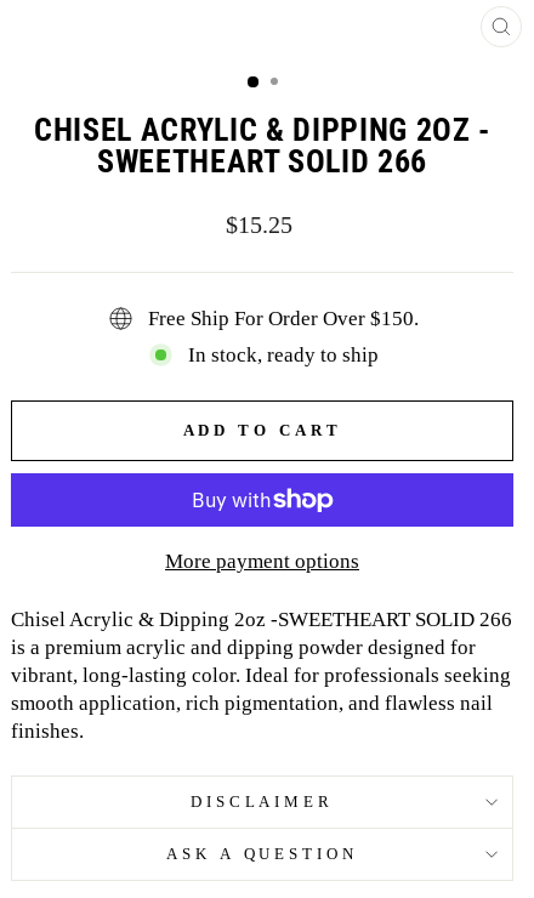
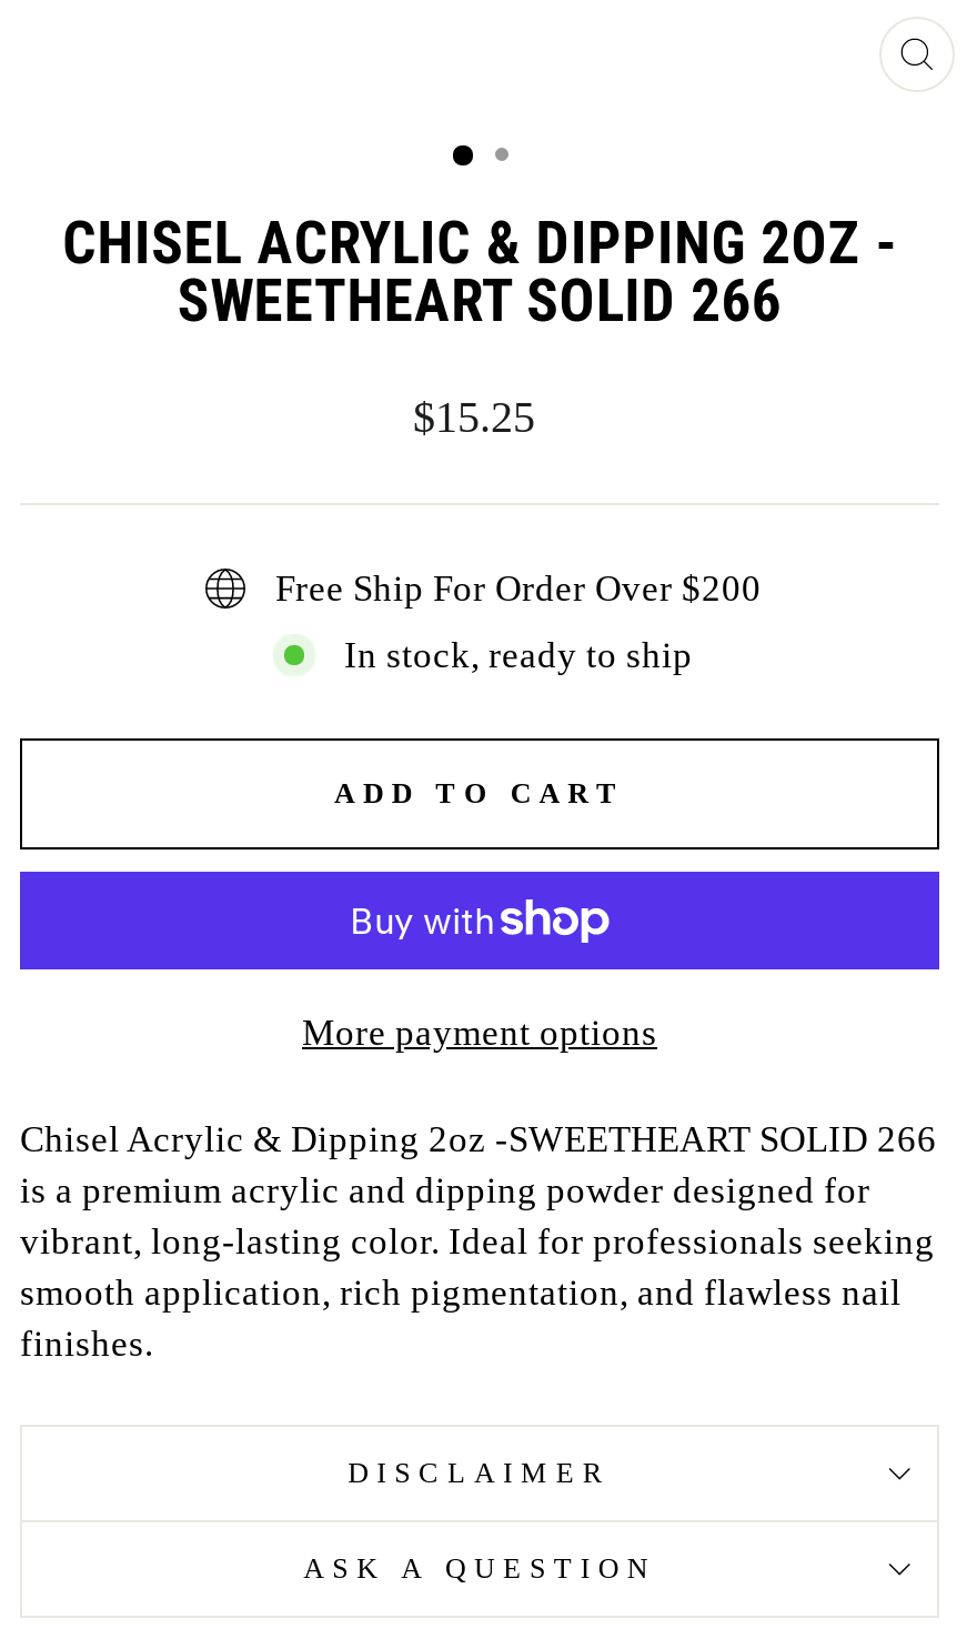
- Free Ship For Order Over $150.
+ Free Ship For Order Over $200
